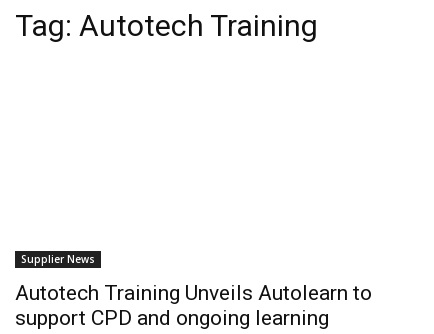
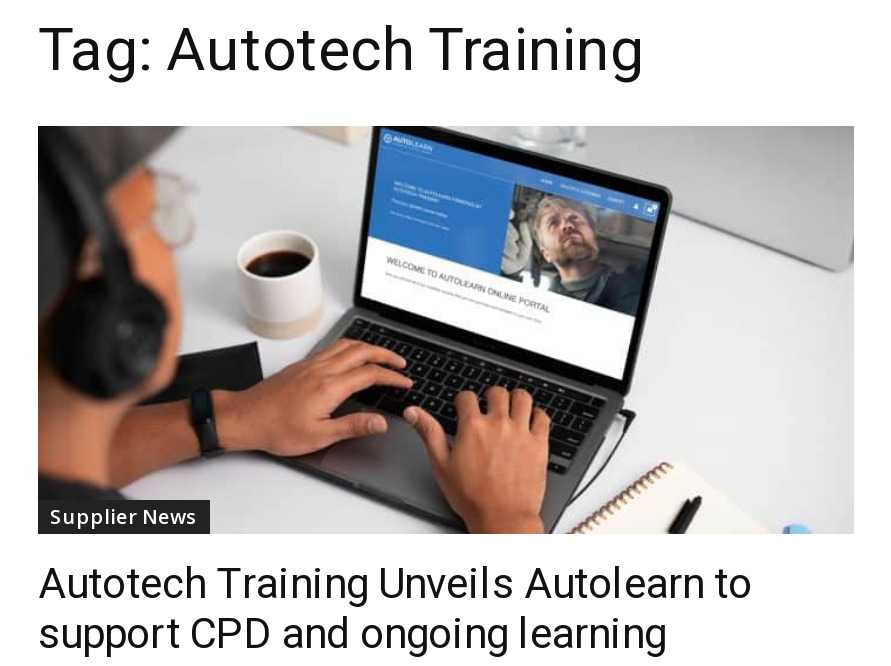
+ [image]
